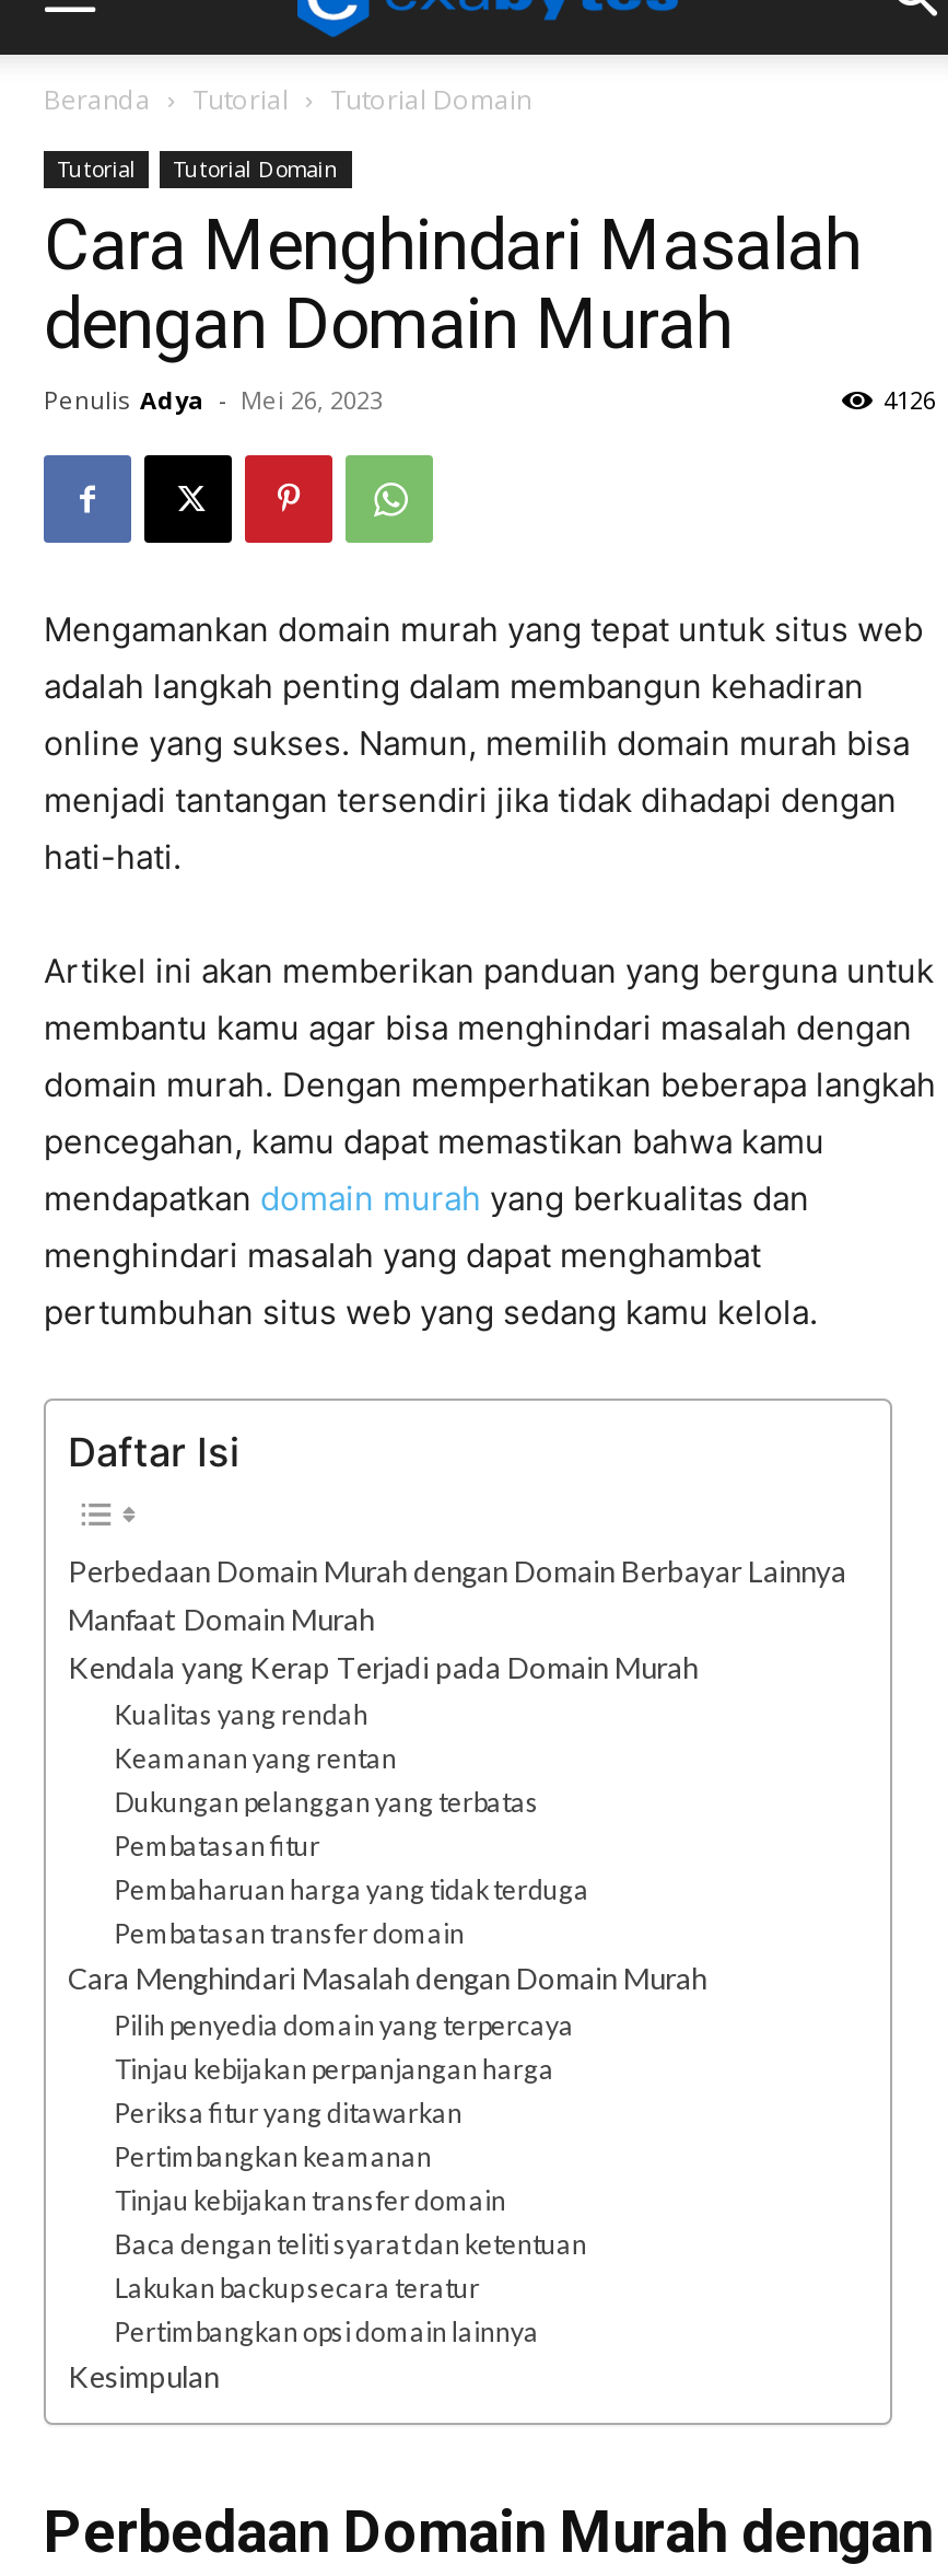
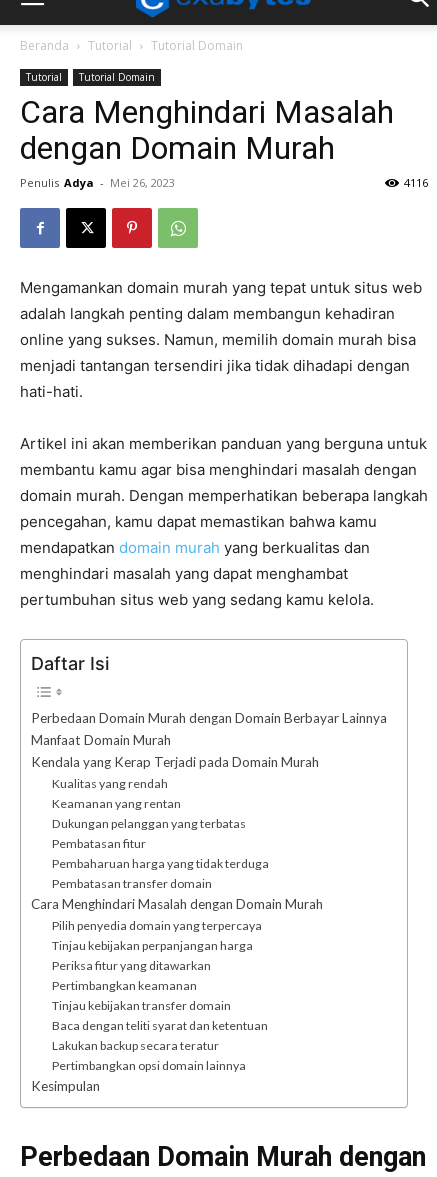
- 4126
+ 4116
